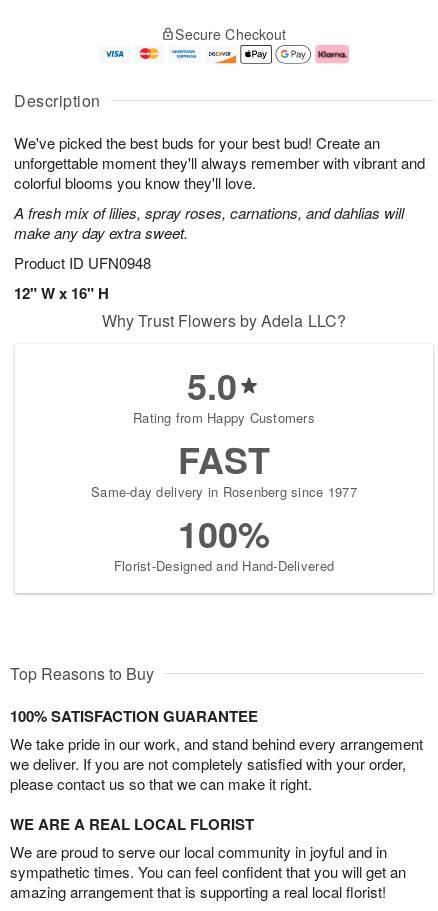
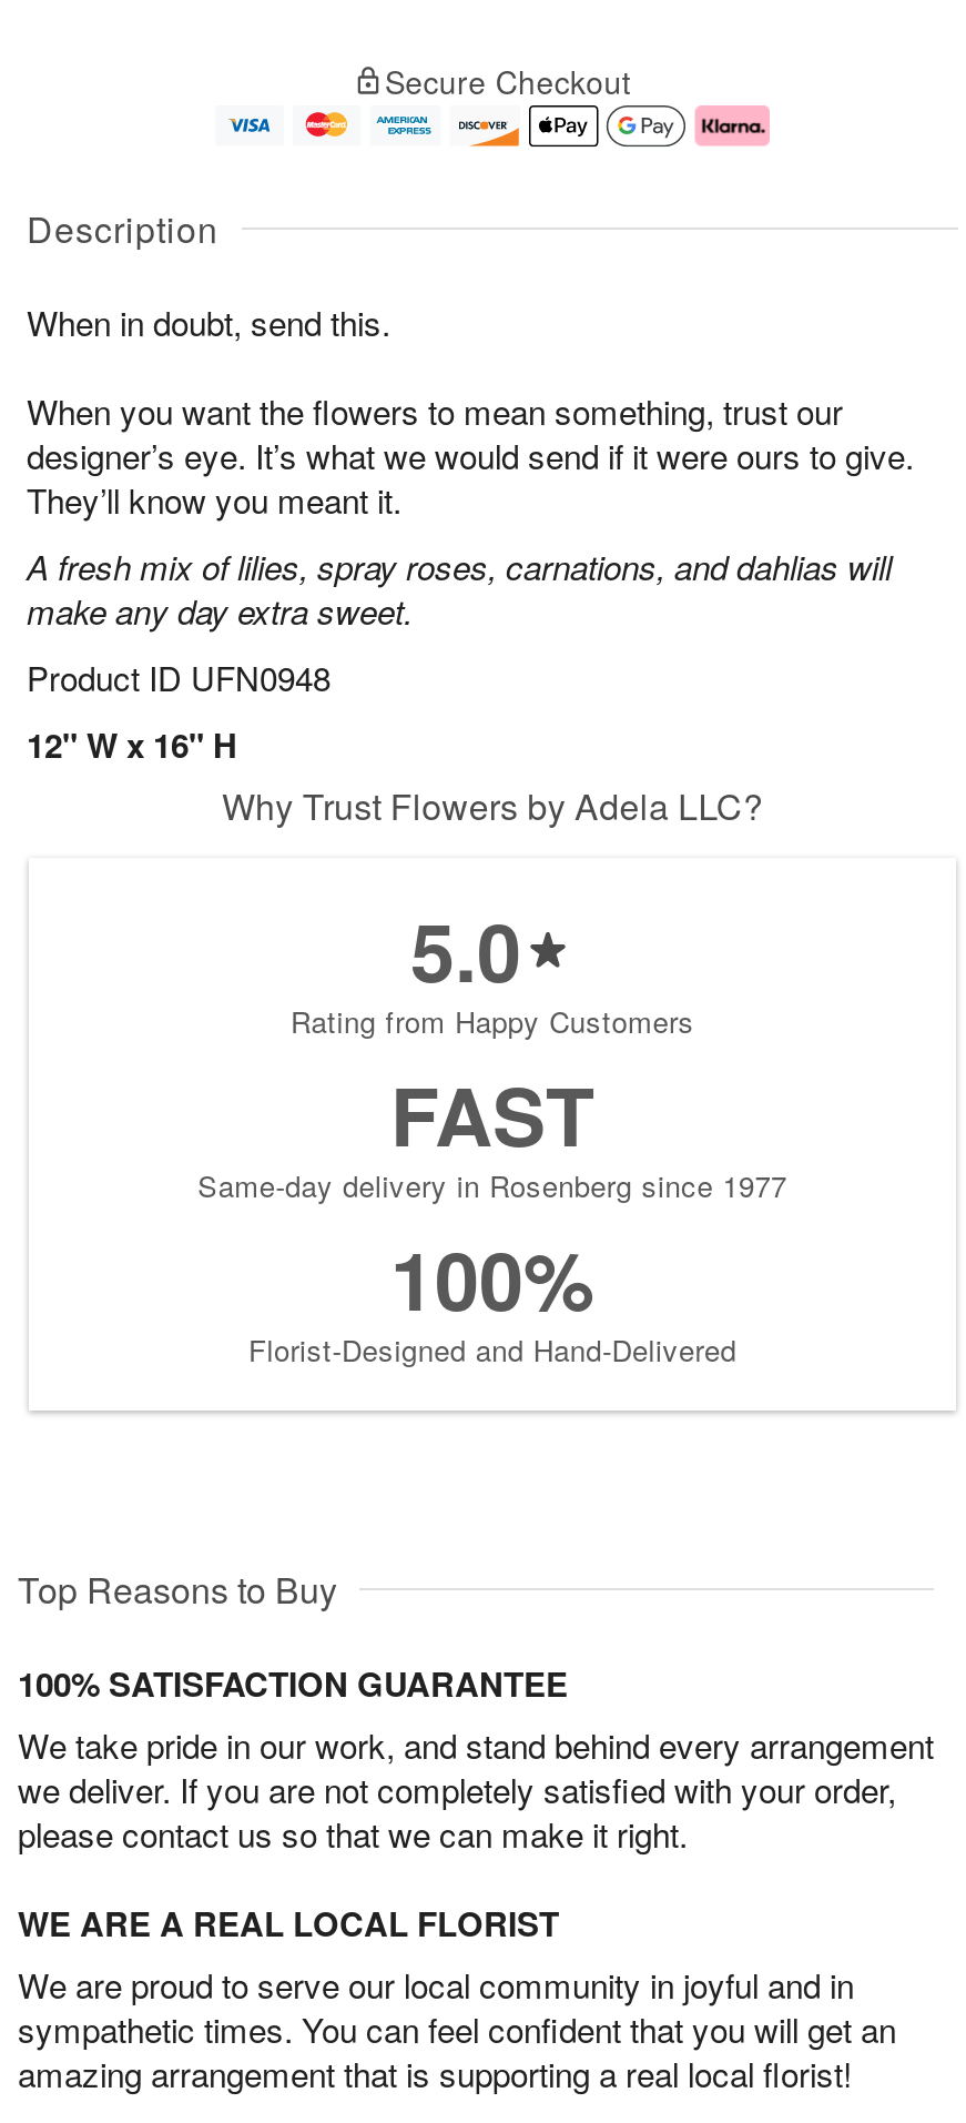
- We've picked the best buds for your best bud! Create an
- unforgettable moment they'll always remember with vibrant and
- colorful blooms you know they'll love.
+ When in doubt, send this.
+ When you want the flowers to mean something, trust our
+ designer’s eye. It’s what we would send if it were ours to give.
+ They’ll know you meant it.
